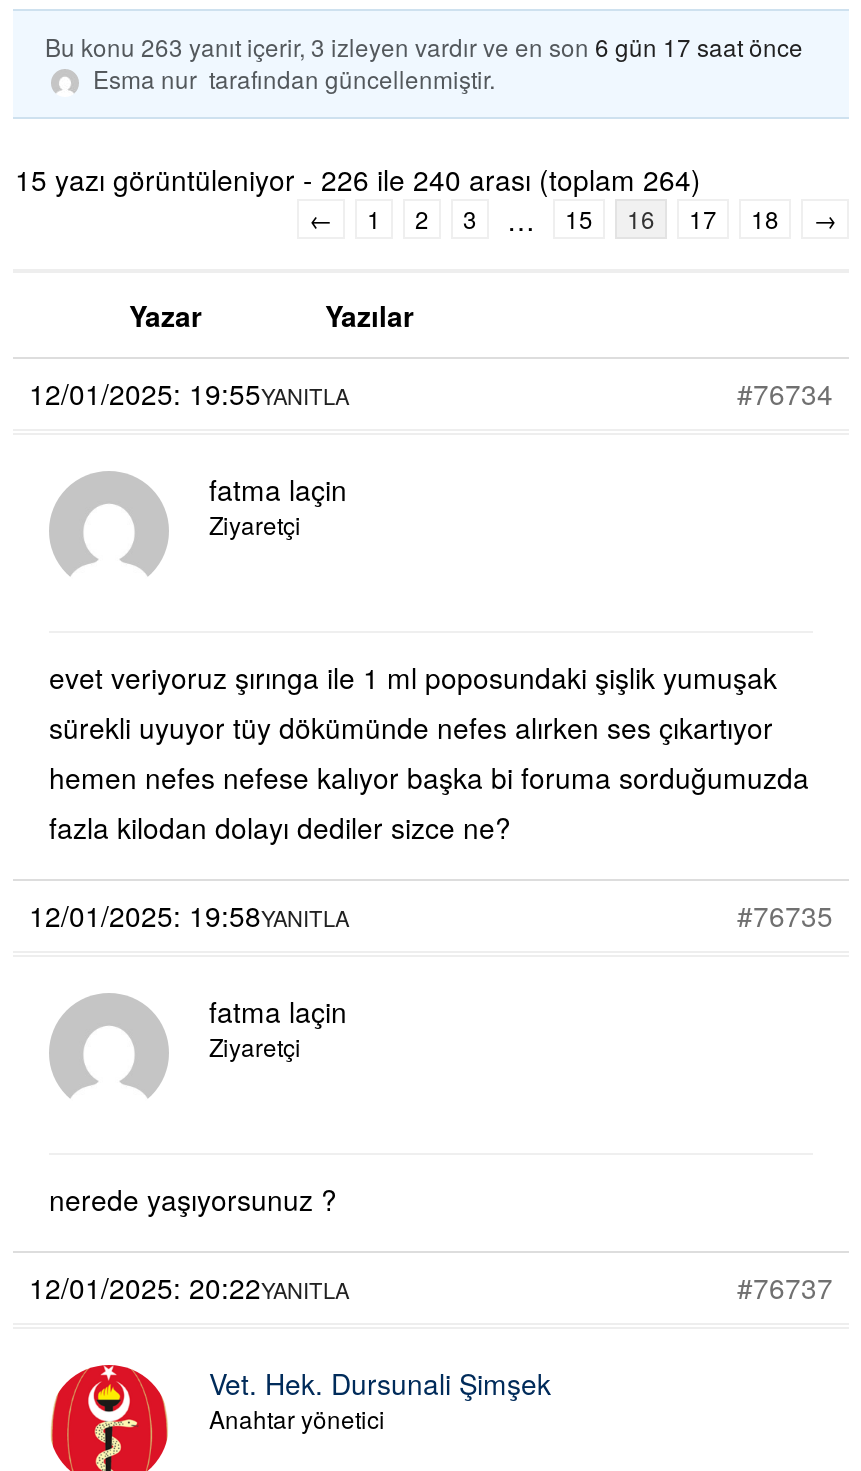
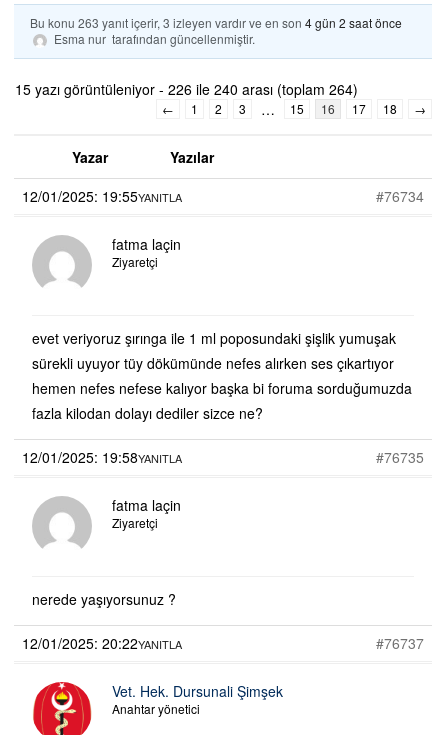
- Bu konu 263 yanıt içerir, 3 izleyen vardır ve en son 6 gün 17 saat önce
+ Bu konu 263 yanıt içerir, 3 izleyen vardır ve en son 4 gün 2 saat önce
